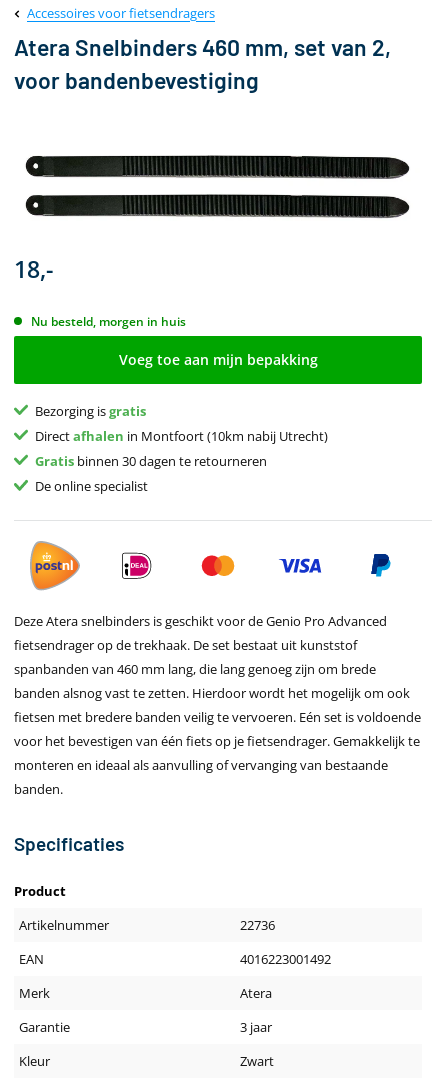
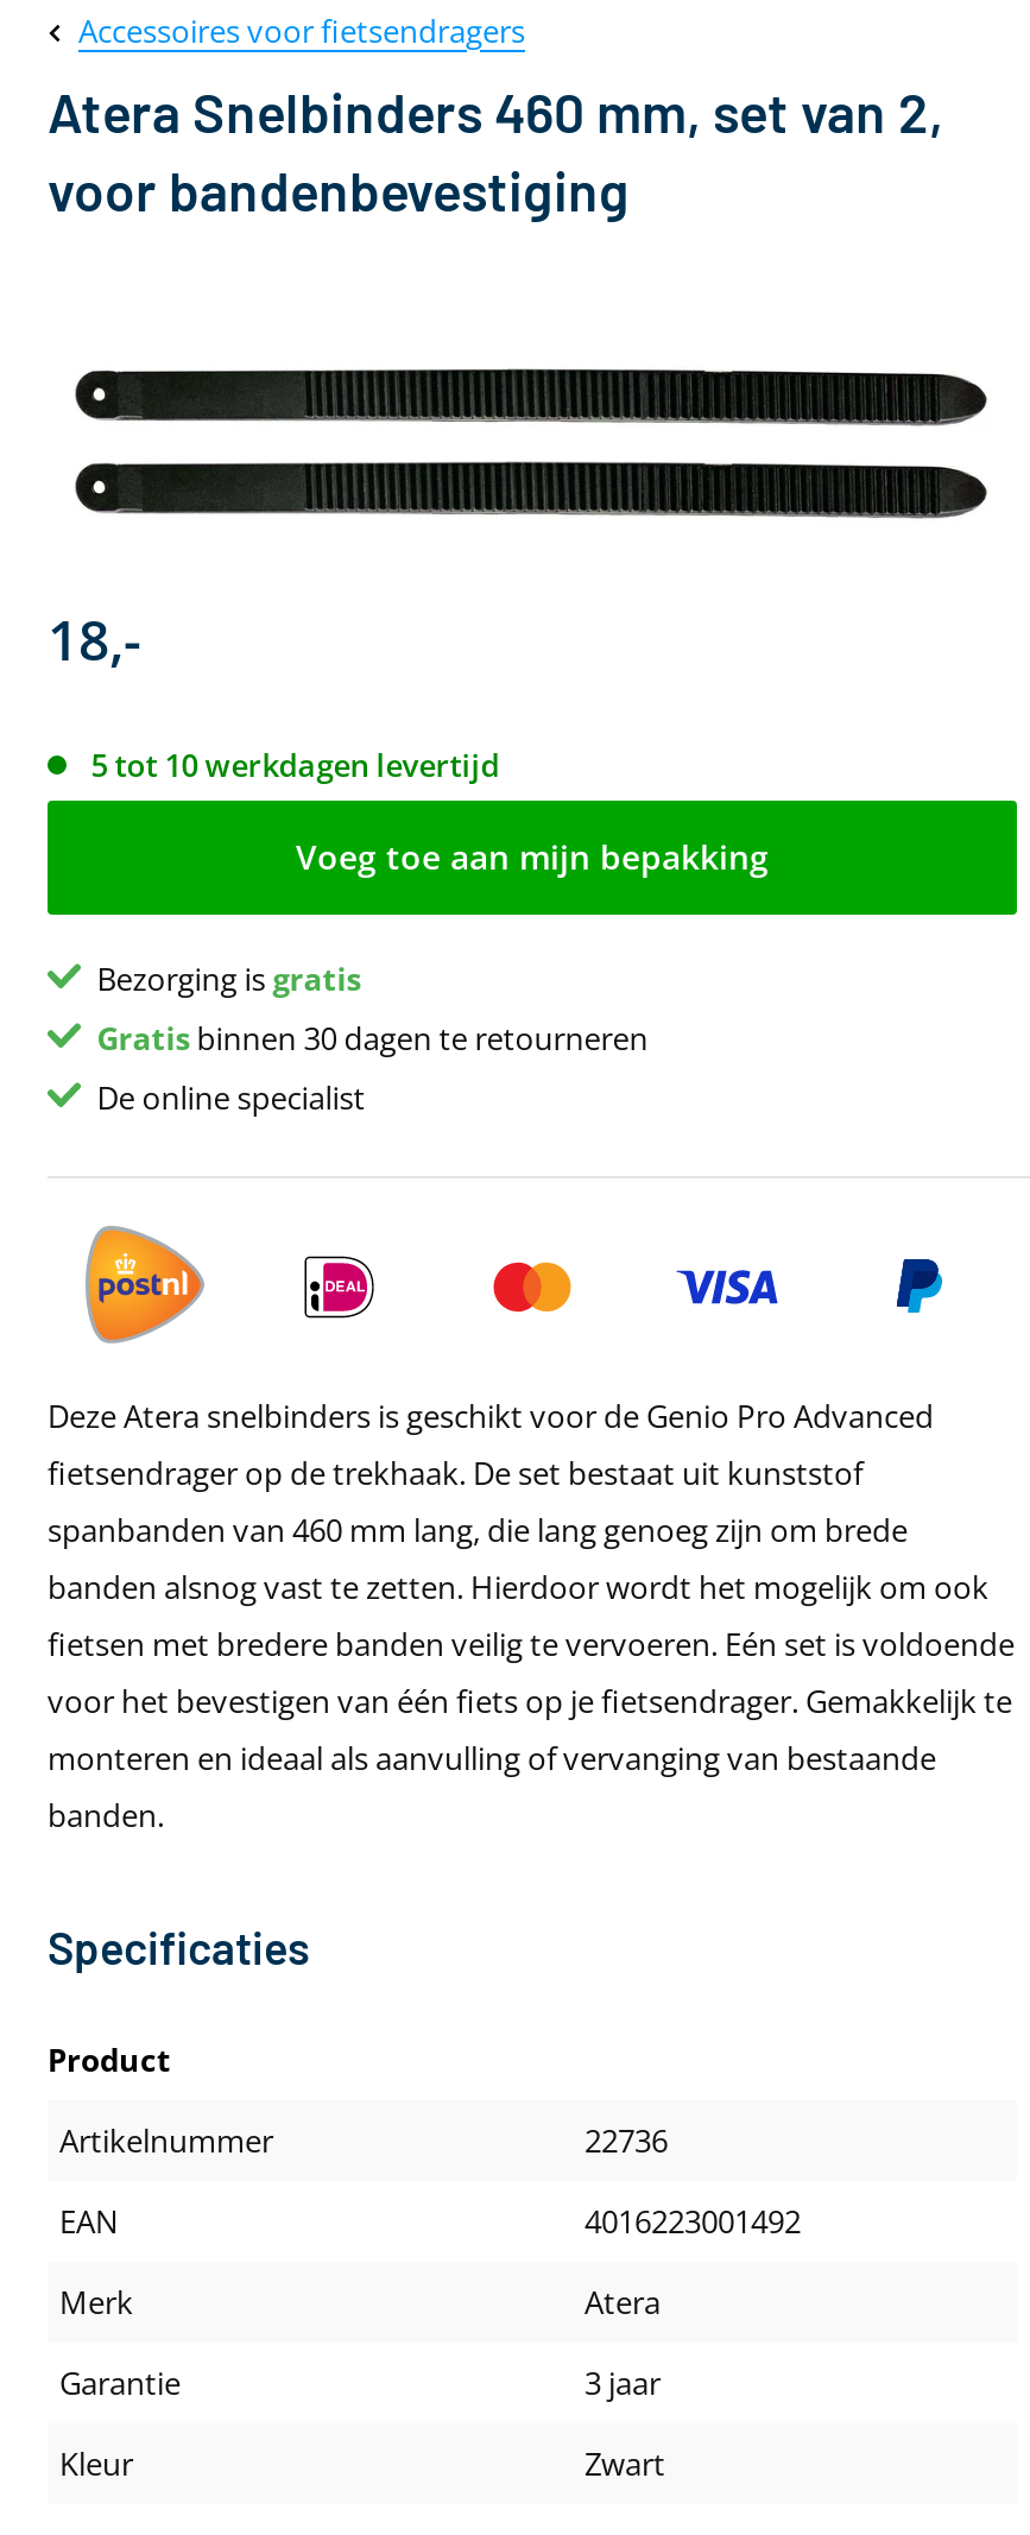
- Nu besteld, morgen in huis
+ 5 tot 10 werkdagen levertijd

- Direct afhalen in Montfoort (10km nabij Utrecht)
